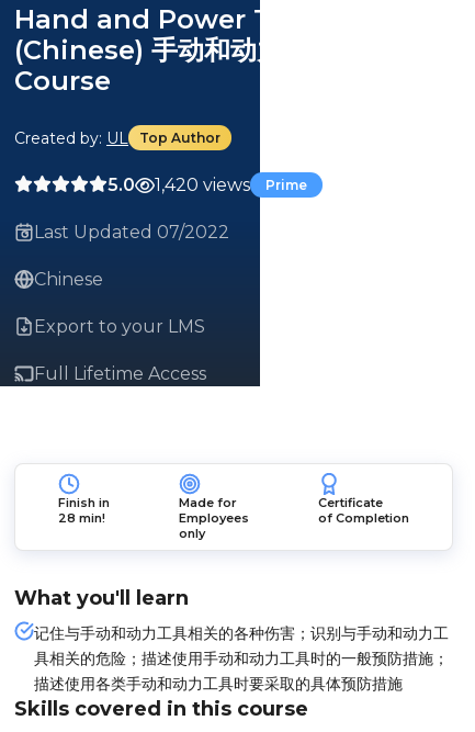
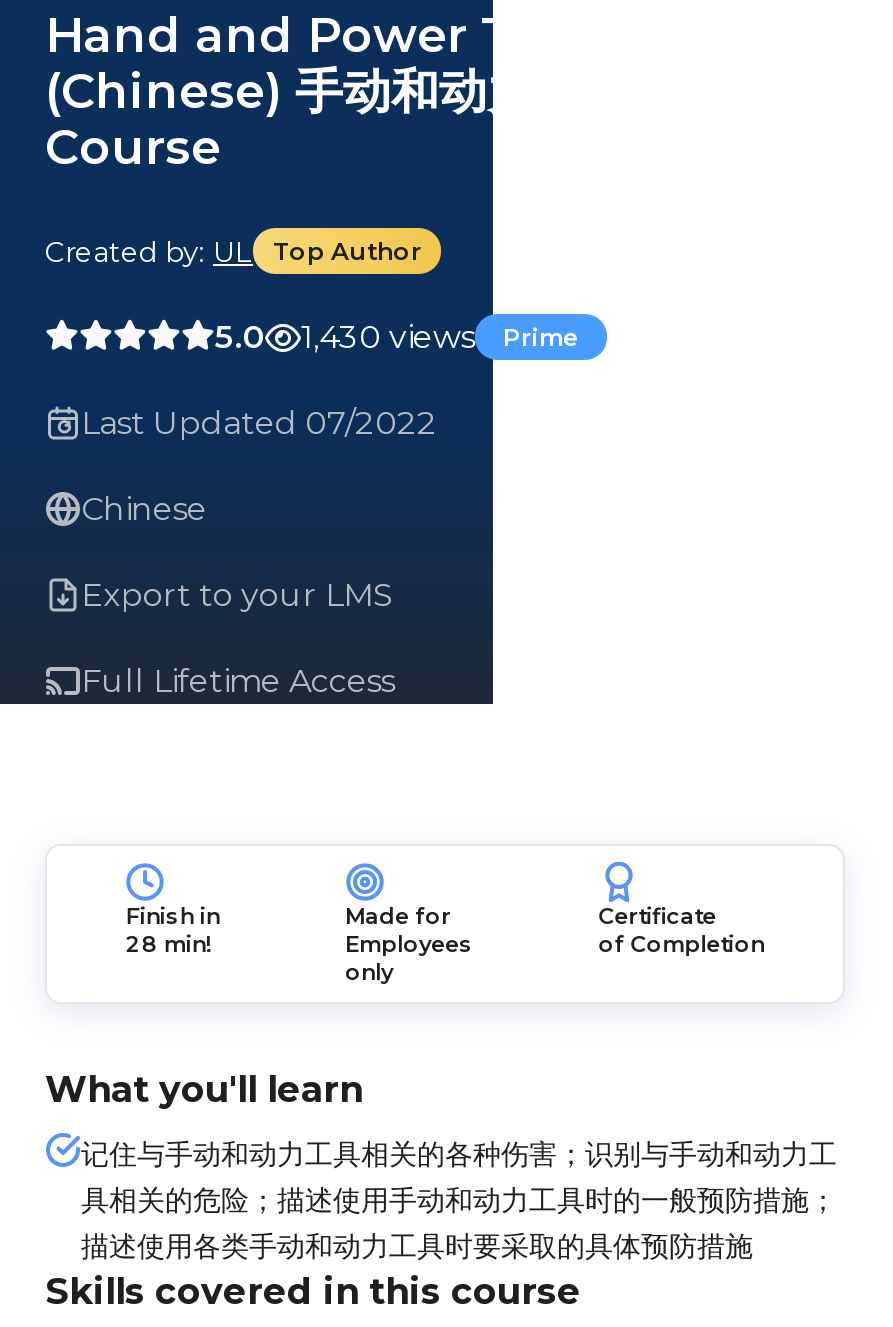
- 5.0 1,420 views Prime
+ 5.0 1,430 views Prime
